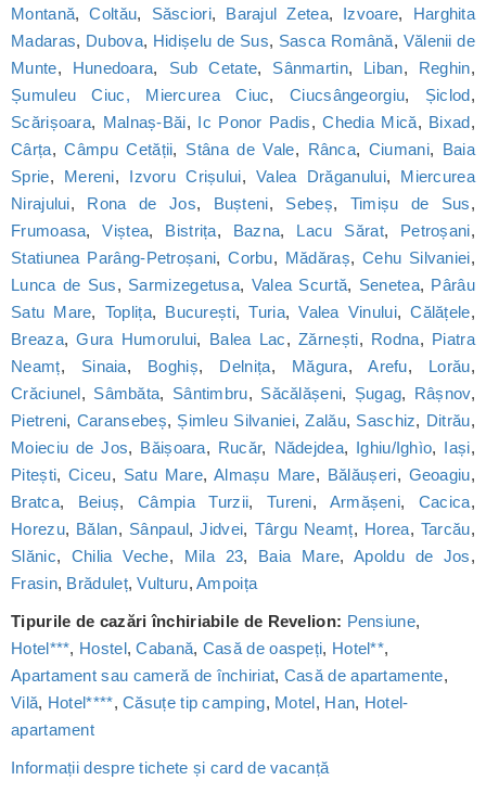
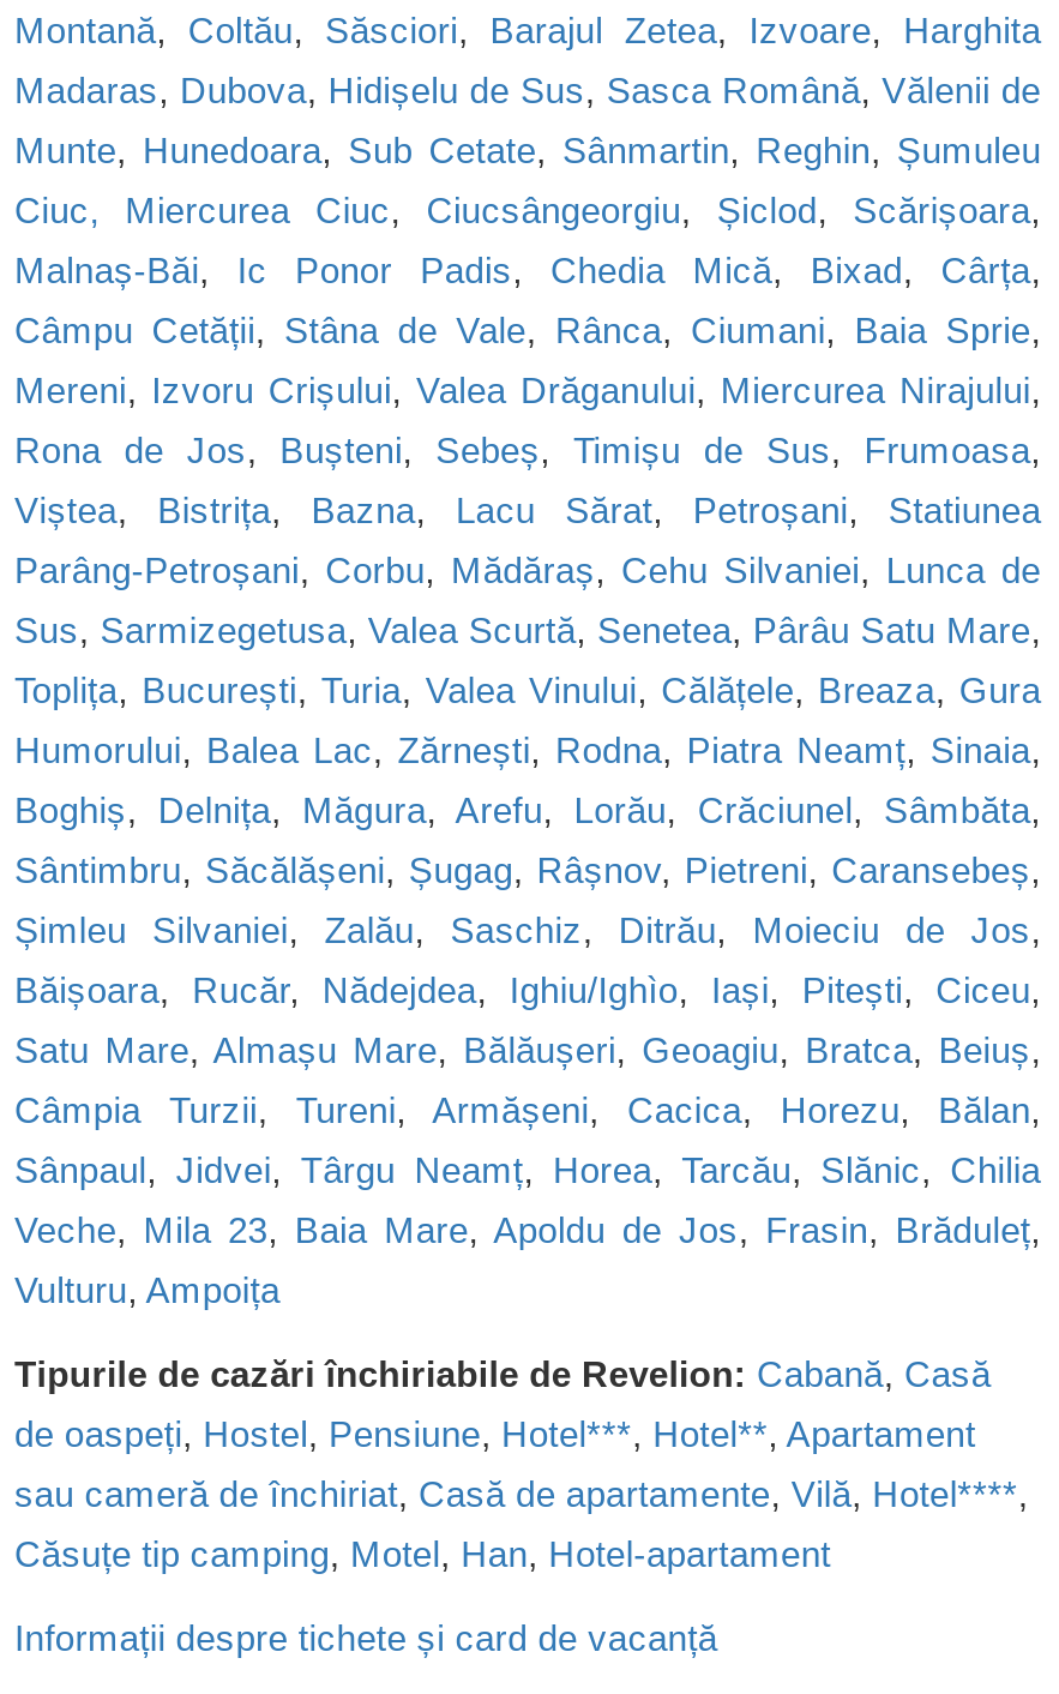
- Munte, Hunedoara, Sub Cetate, Sânmartin, Liban, Reghin,
- Șumuleu Ciuc, Miercurea Ciuc, Ciucsângeorgiu, Șiclod,
- Scărișoara, Malnaș-Băi, Ic Ponor Padis, Chedia Mică, Bixad,
- Cârța, Câmpu Cetății, Stâna de Vale, Rânca, Ciumani, Baia
- Sprie, Mereni, Izvoru Crișului, Valea Drăganului, Miercurea
- Nirajului, Rona de Jos, Bușteni, Sebeș, Timișu de Sus,
- Frumoasa, Viștea, Bistrița, Bazna, Lacu Sărat, Petroșani,
- Statiunea Parâng-Petroșani, Corbu, Mădăraș, Cehu Silvaniei,
- Lunca de Sus, Sarmizegetusa, Valea Scurtă, Senetea, Pârâu
- Satu Mare, Toplița, București, Turia, Valea Vinului, Călățele,
- Breaza, Gura Humorului, Balea Lac, Zărnești, Rodna, Piatra
- Neamț, Sinaia, Boghiș, Delnița, Măgura, Arefu, Lorău,
- Crăciunel, Sâmbăta, Sântimbru, Săcălășeni, Șugag, Râșnov,
- Pietreni, Caransebeș, Șimleu Silvaniei, Zalău, Saschiz, Ditrău,
- Moieciu de Jos, Băișoara, Rucăr, Nădejdea, Ighiu/Ighìo, Iași,
- Pitești, Ciceu, Satu Mare, Almașu Mare, Bălăușeri, Geoagiu,
- Bratca, Beiuș, Câmpia Turzii, Tureni, Armășeni, Cacica,
- Horezu, Bălan, Sânpaul, Jidvei, Târgu Neamț, Horea, Tarcău,
- Slănic, Chilia Veche, Mila 23, Baia Mare, Apoldu de Jos,
- Frasin, Brăduleț, Vulturu, Ampoița
- Tipurile de cazări închiriabile de Revelion: Pensiune,
- Hotel***, Hostel, Cabană, Casă de oaspeți, Hotel**,
- Apartament sau cameră de închiriat, Casă de apartamente,
- Vilă, Hotel****, Căsuțe tip camping, Motel, Han, Hotel-
- apartament
+ Munte, Hunedoara, Sub Cetate, Sânmartin, Reghin, Șumuleu
+ Ciuc, Miercurea Ciuc, Ciucsângeorgiu, Șiclod, Scărișoara,
+ Malnaș-Băi, Ic Ponor Padis, Chedia Mică, Bixad, Cârța,
+ Câmpu Cetății, Stâna de Vale, Rânca, Ciumani, Baia Sprie,
+ Mereni, Izvoru Crișului, Valea Drăganului, Miercurea Nirajului,
+ Rona de Jos, Bușteni, Sebeș, Timișu de Sus, Frumoasa,
+ Viștea, Bistrița, Bazna, Lacu Sărat, Petroșani, Statiunea
+ Parâng-Petroșani, Corbu, Mădăraș, Cehu Silvaniei, Lunca de
+ Sus, Sarmizegetusa, Valea Scurtă, Senetea, Pârâu Satu Mare,
+ Toplița, București, Turia, Valea Vinului, Călățele, Breaza, Gura
+ Humorului, Balea Lac, Zărnești, Rodna, Piatra Neamț, Sinaia,
+ Boghiș, Delnița, Măgura, Arefu, Lorău, Crăciunel, Sâmbăta,
+ Sântimbru, Săcălășeni, Șugag, Râșnov, Pietreni, Caransebeș,
+ Șimleu Silvaniei, Zalău, Saschiz, Ditrău, Moieciu de Jos,
+ Băișoara, Rucăr, Nădejdea, Ighiu/Ighìo, Iași, Pitești, Ciceu,
+ Satu Mare, Almașu Mare, Bălăușeri, Geoagiu, Bratca, Beiuș,
+ Câmpia Turzii, Tureni, Armășeni, Cacica, Horezu, Bălan,
+ Sânpaul, Jidvei, Târgu Neamț, Horea, Tarcău, Slănic, Chilia
+ Veche, Mila 23, Baia Mare, Apoldu de Jos, Frasin, Brăduleț,
+ Vulturu, Ampoița
+ Tipurile de cazări închiriabile de Revelion: Cabană, Casă
+ de oaspeți, Hostel, Pensiune, Hotel***, Hotel**, Apartament
+ sau cameră de închiriat, Casă de apartamente, Vilă, Hotel****,
+ Căsuțe tip camping, Motel, Han, Hotel-apartament
